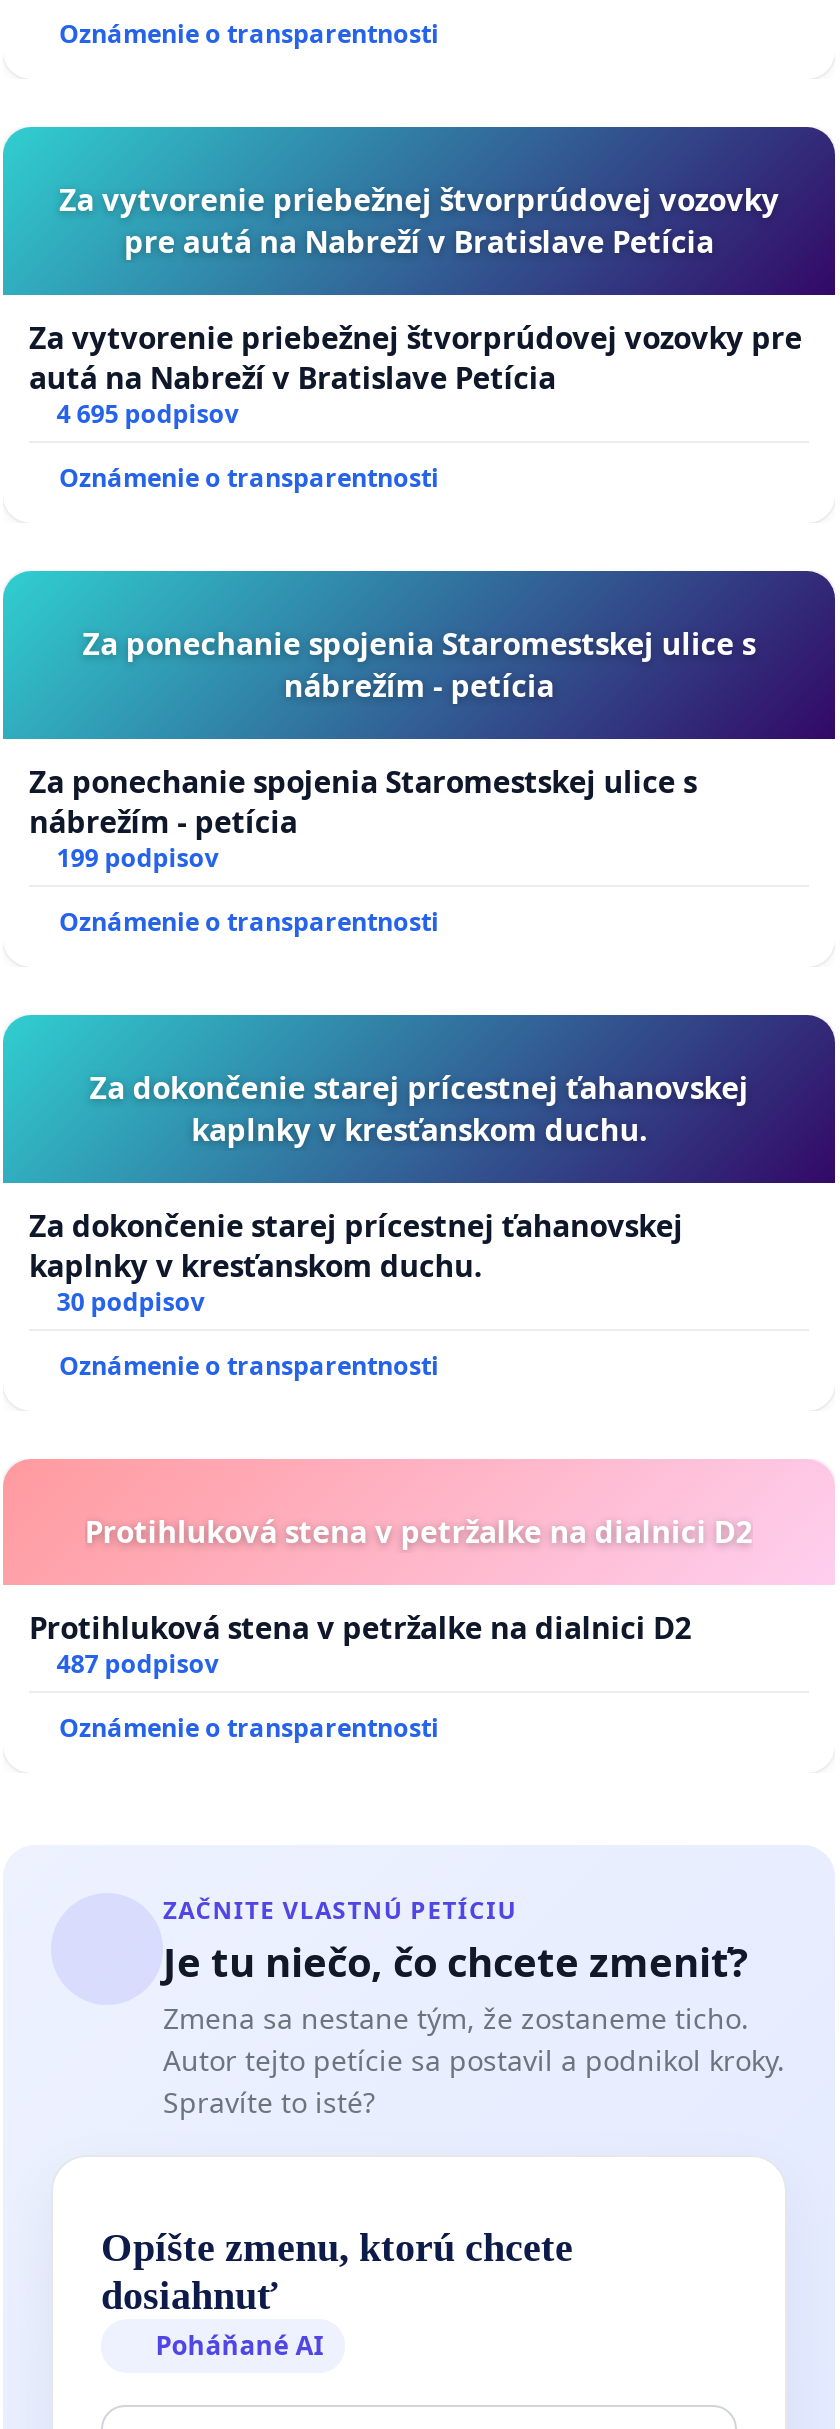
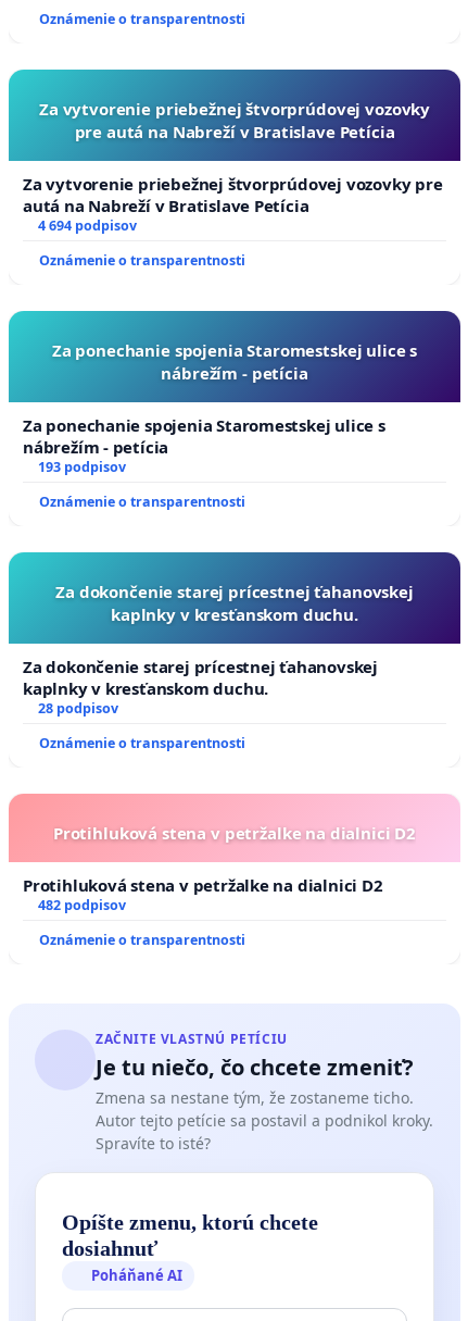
- 4 695 podpisov
+ 4 694 podpisov

- 199 podpisov
+ 193 podpisov

- 30 podpisov
+ 28 podpisov

- 487 podpisov
+ 482 podpisov
